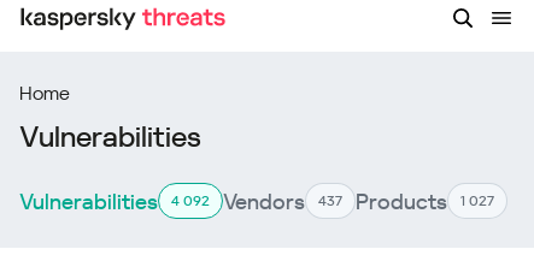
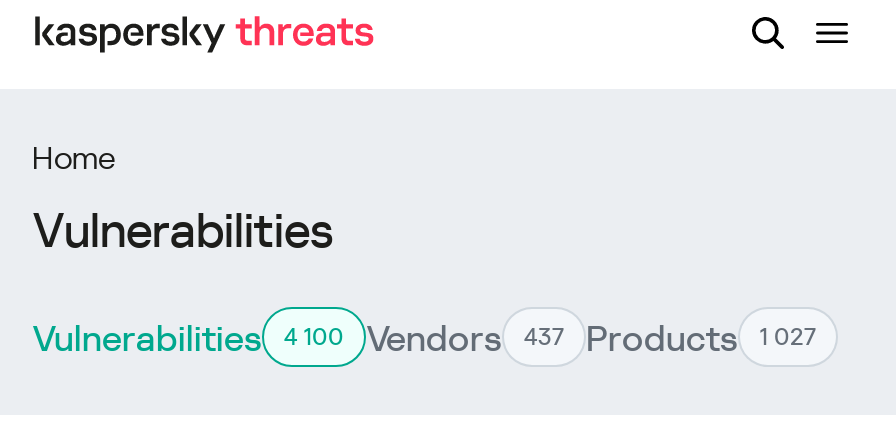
- Vulnerabilities 4 092 Vendors 437 Products 1 027
+ Vulnerabilities 4 100 Vendors 437 Products 1 027
